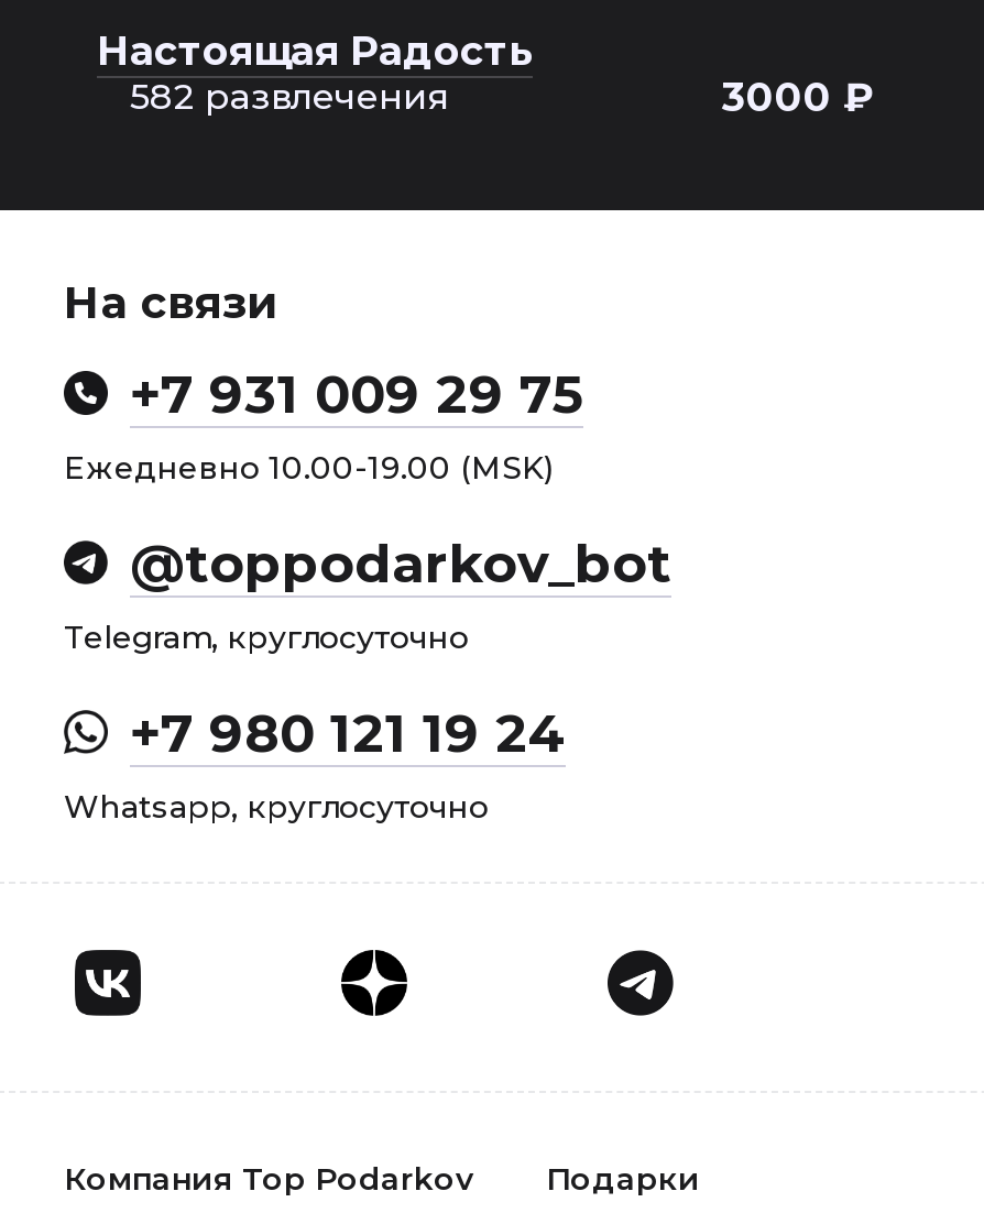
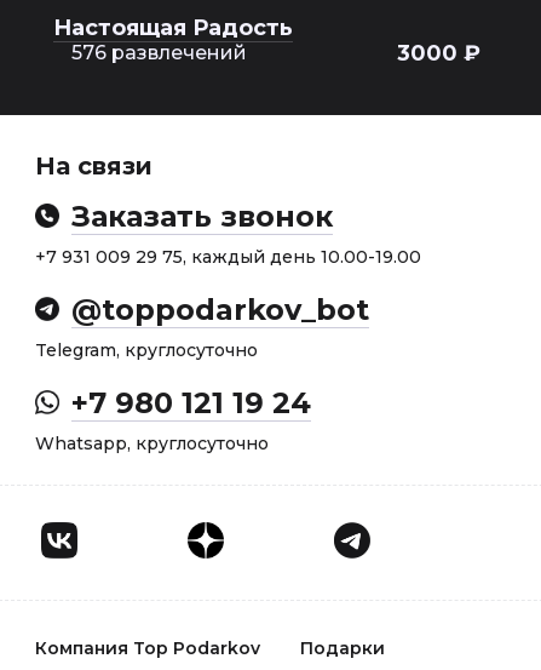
- 582 развлечения
+ 576 развлечений

- +7 931 009 29 75
- Ежедневно 10.00-19.00 (MSK)
+ Заказать звонок
+ +7 931 009 29 75, каждый день 10.00-19.00
